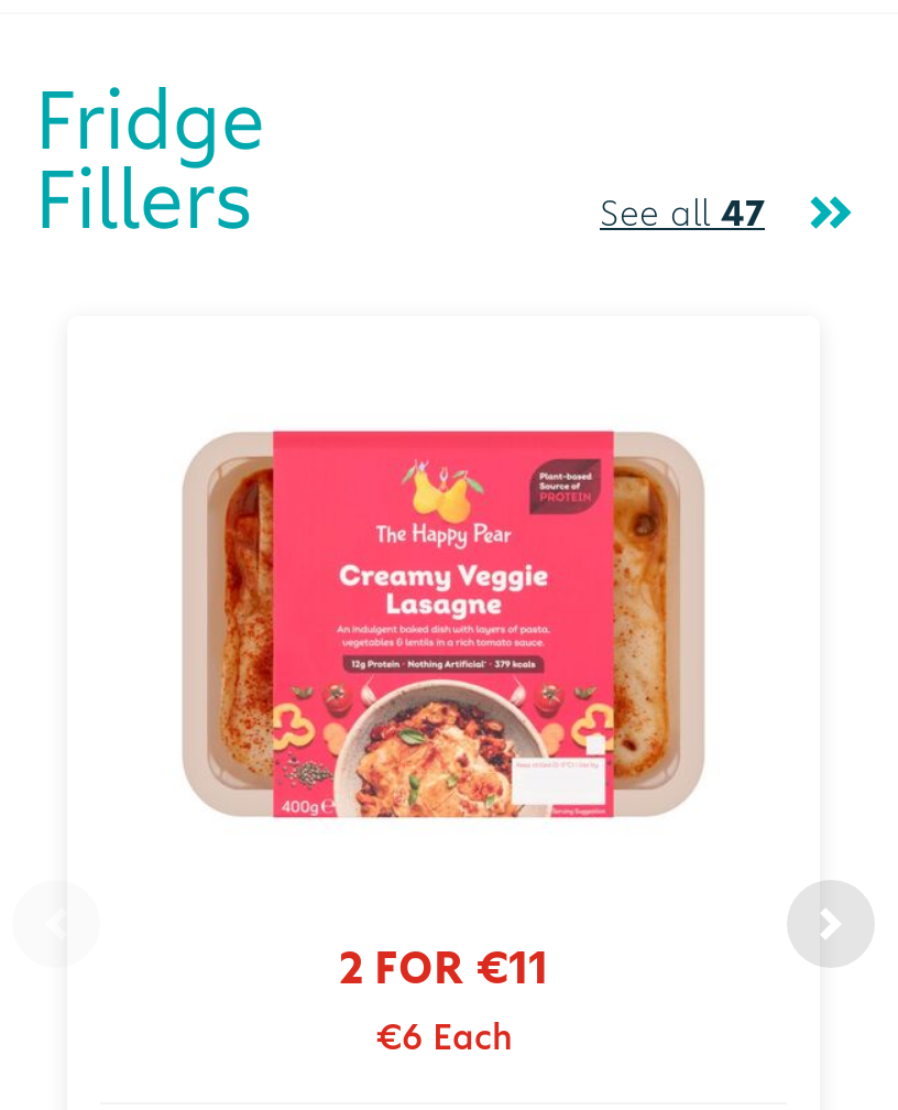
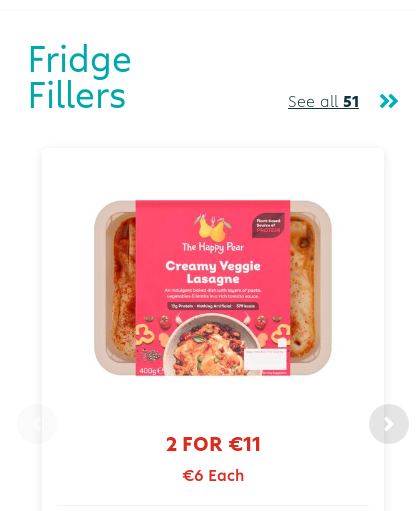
- See all 47
+ See all 51
